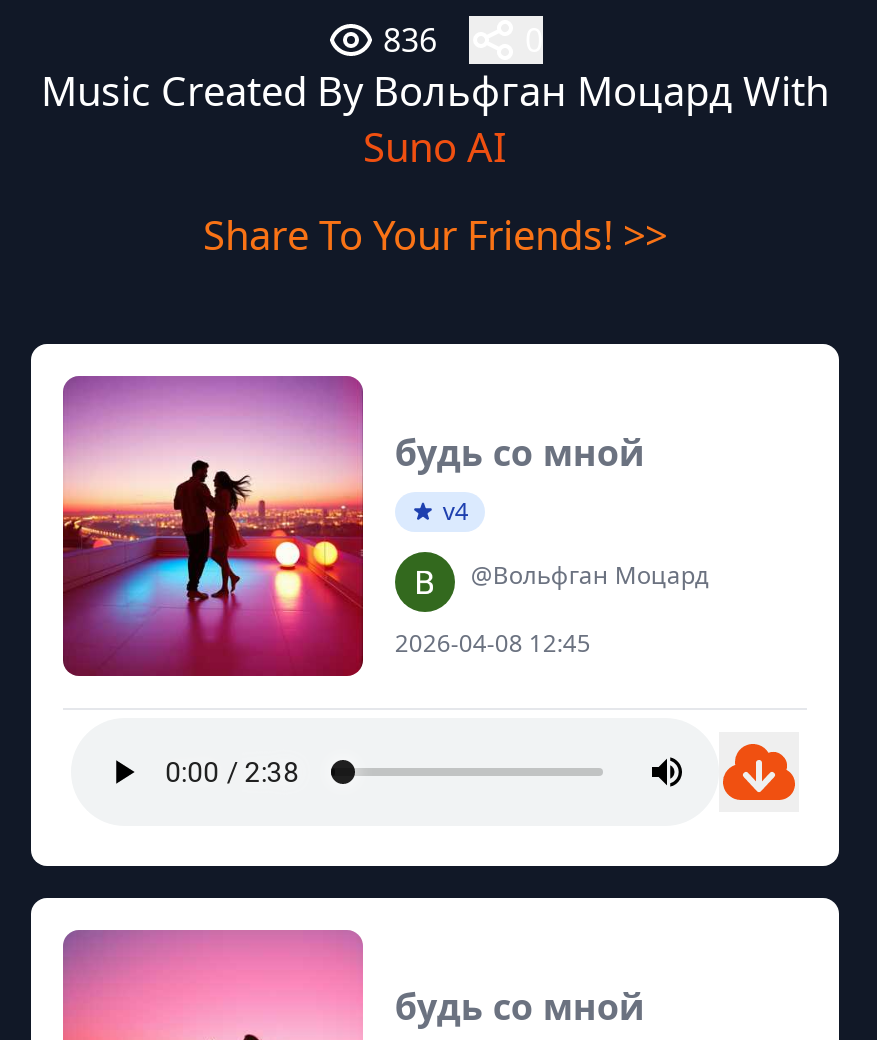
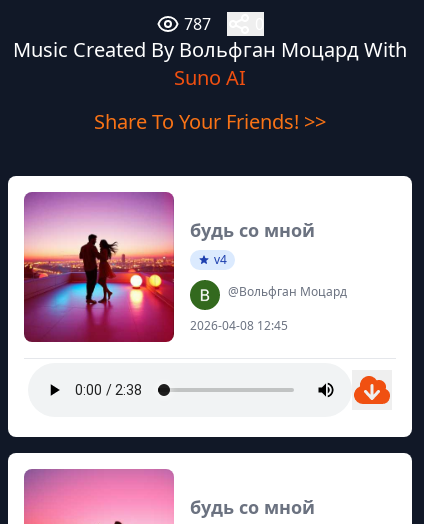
- 836 0
+ 787 0
